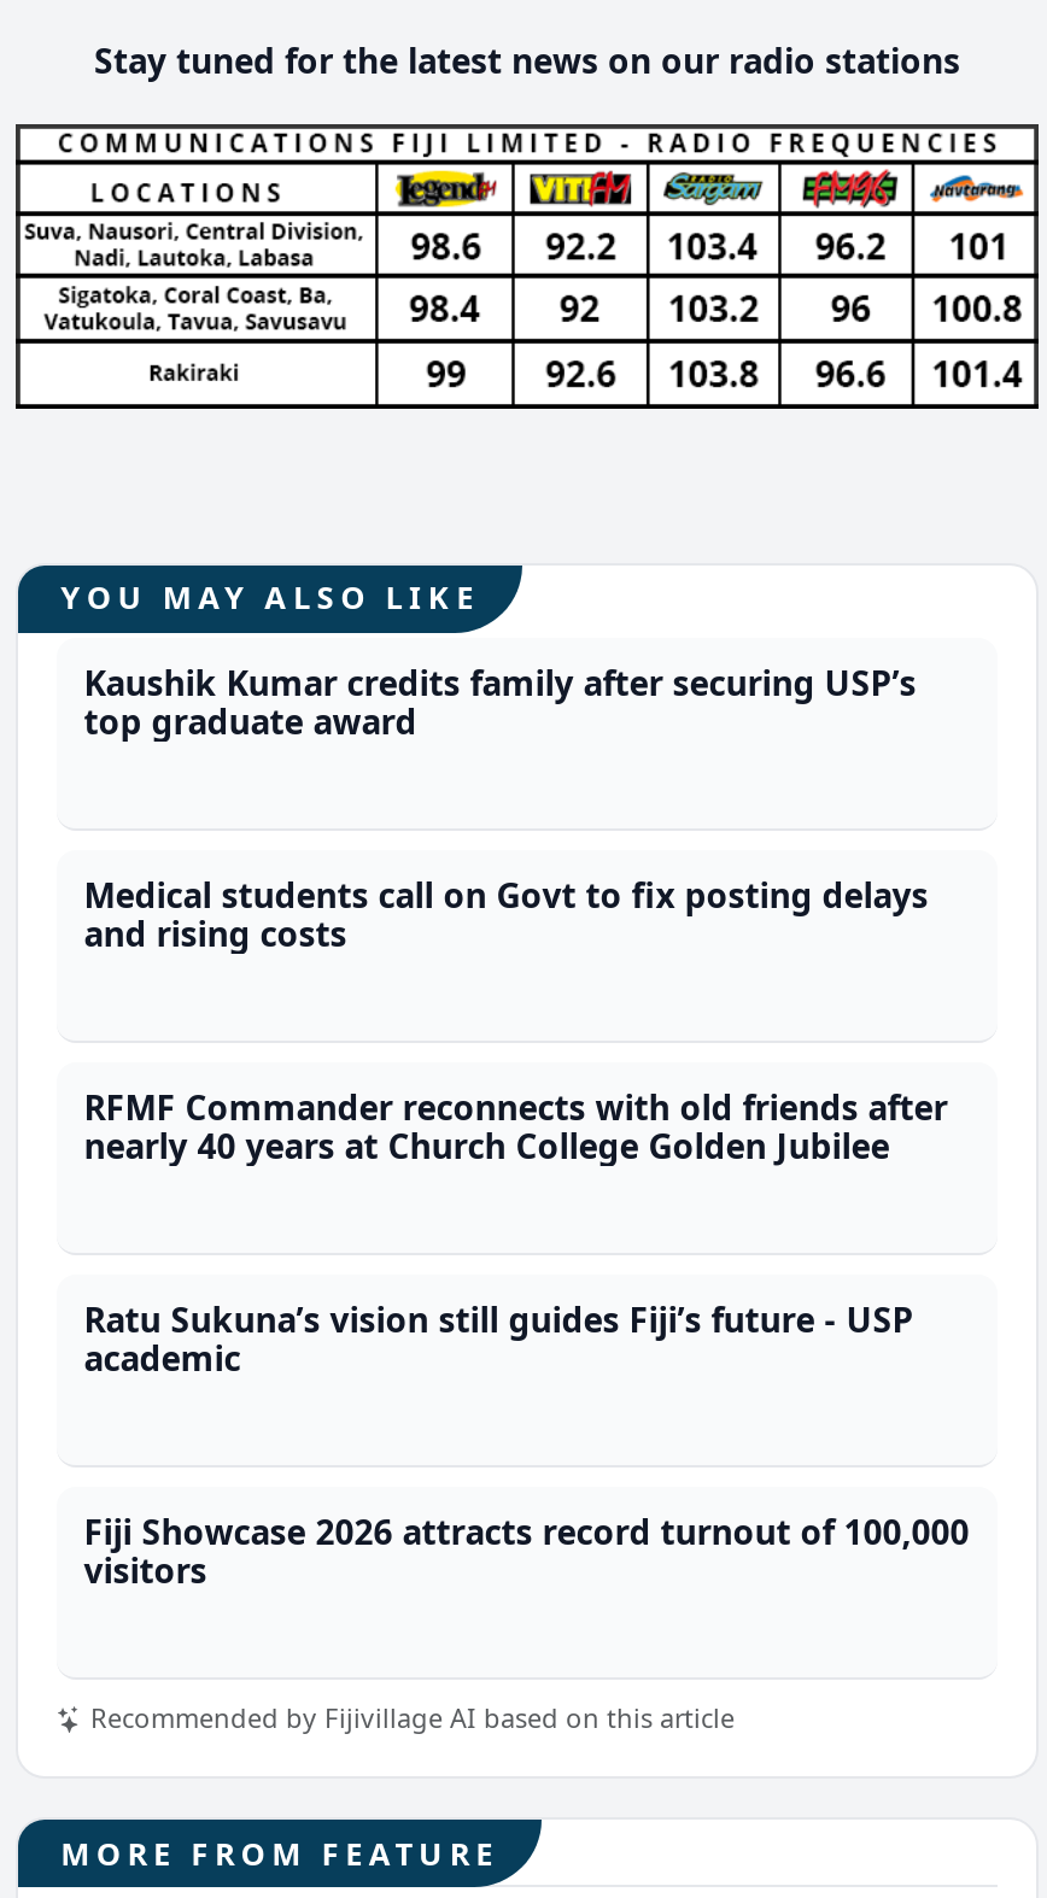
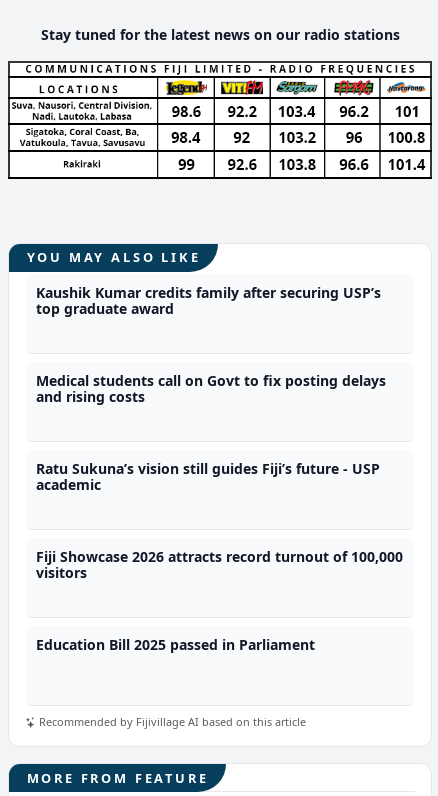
- RFMF Commander reconnects with old friends after
- nearly 40 years at Church College Golden Jubilee

moved up: Ratu Sukuna’s vision still guides Fiji’s future - USP | academic | Fiji Showcase 2026 attracts record turnout of 100,000 | visitors

+ Education Bill 2025 passed in Parliament
